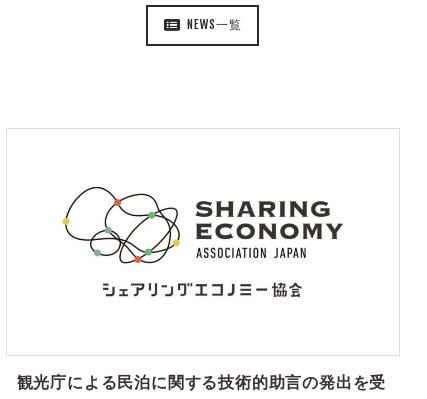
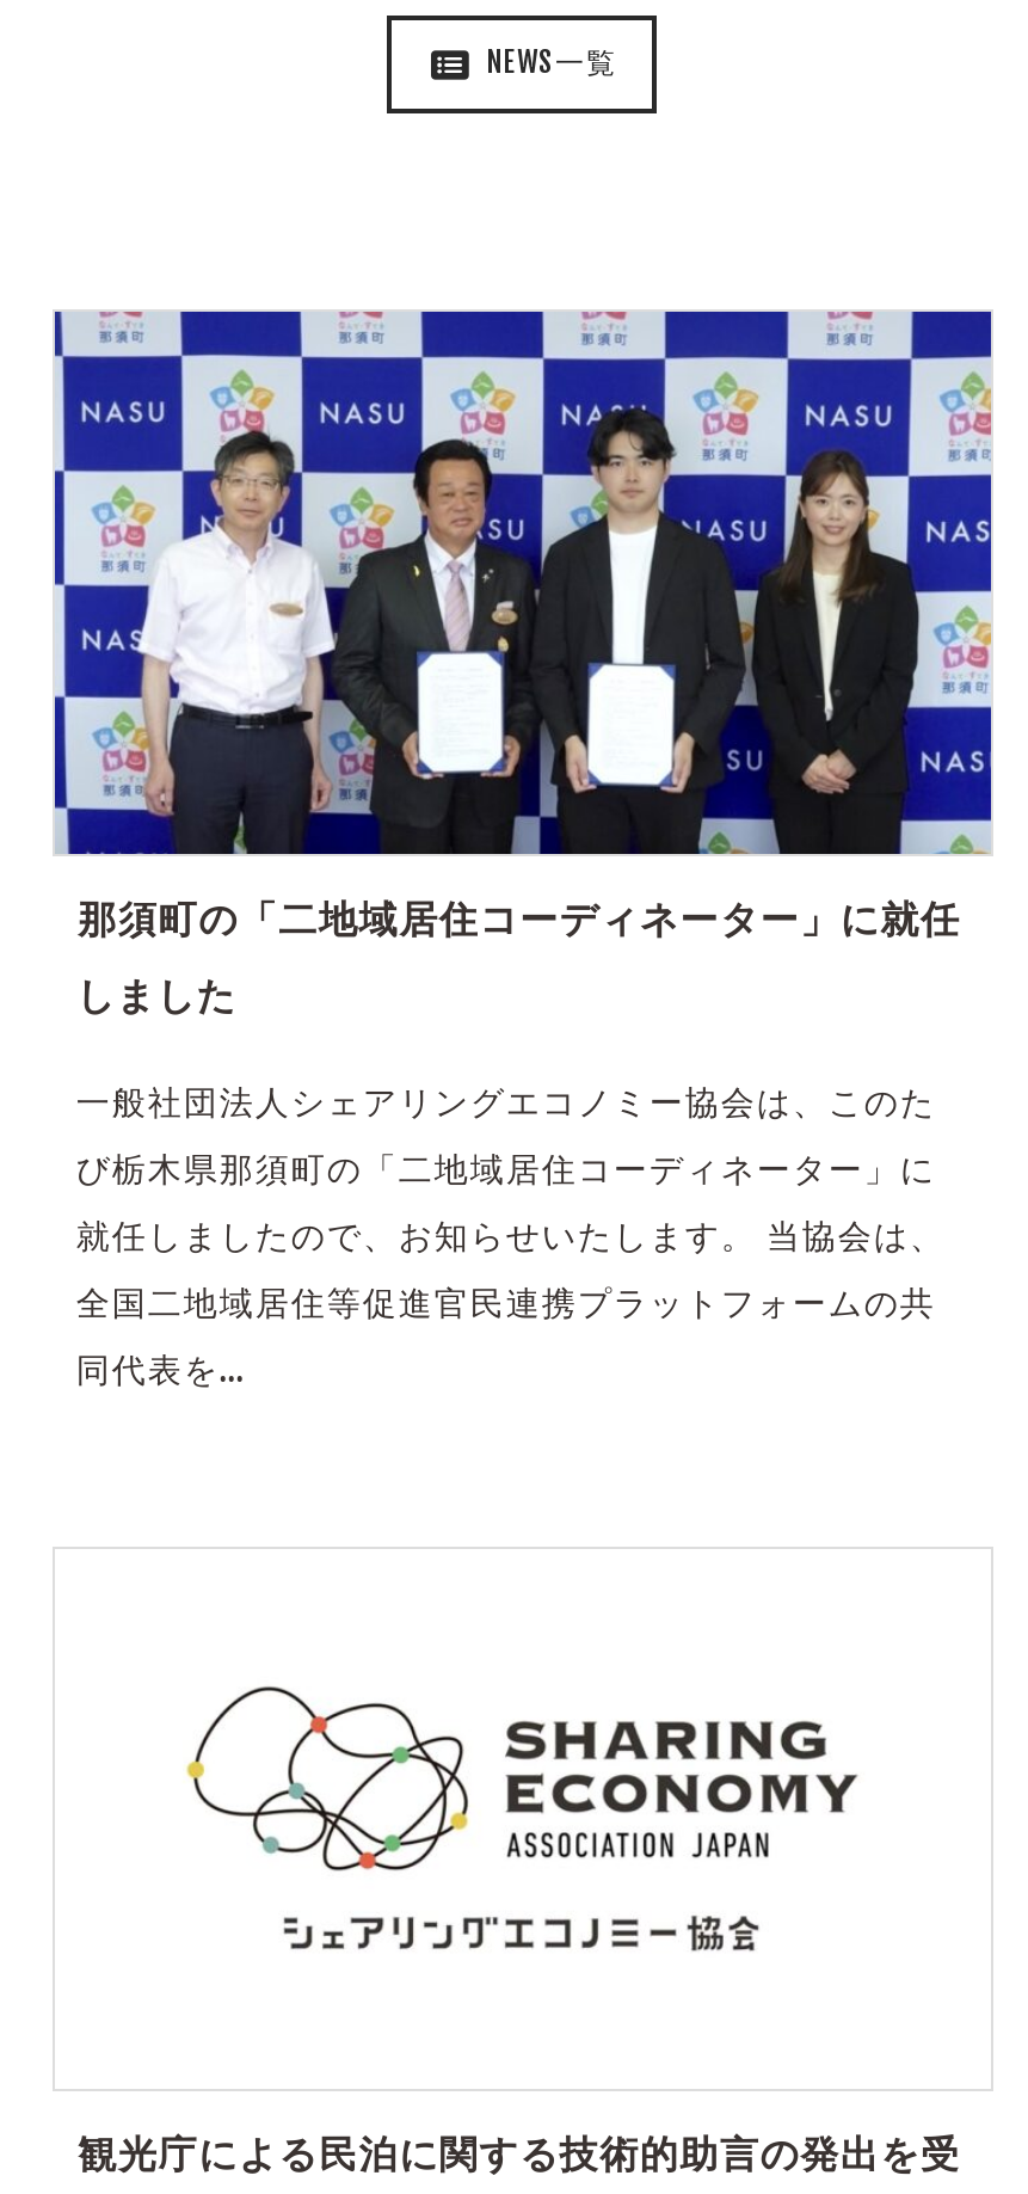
+ [image]
+ 那須町の「二地域居住コーディネーター」に就任
+ しました
+ 一般社団法人シェアリングエコノミー協会は、このた
+ び栃木県那須町の「二地域居住コーディネーター」に
+ 就任しましたので、お知らせいたします。 当協会は、
+ 全国二地域居住等促進官民連携プラットフォームの共
+ 同代表を…
